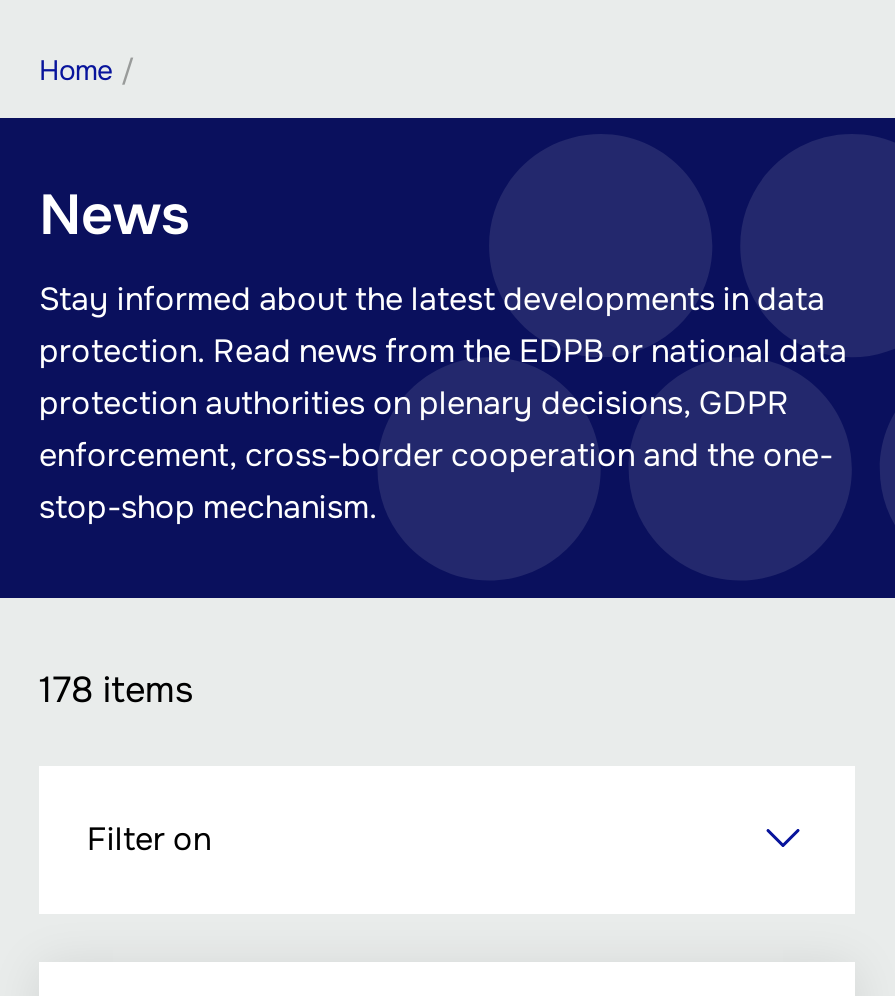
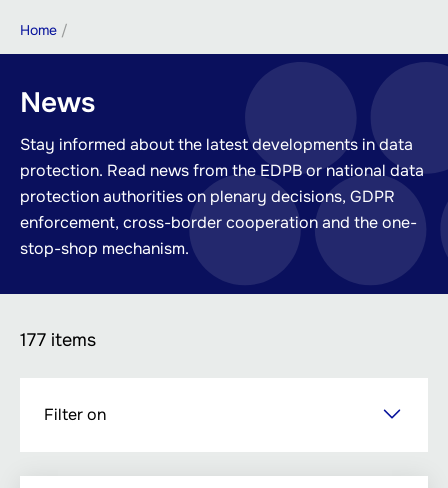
- 178 items
+ 177 items
